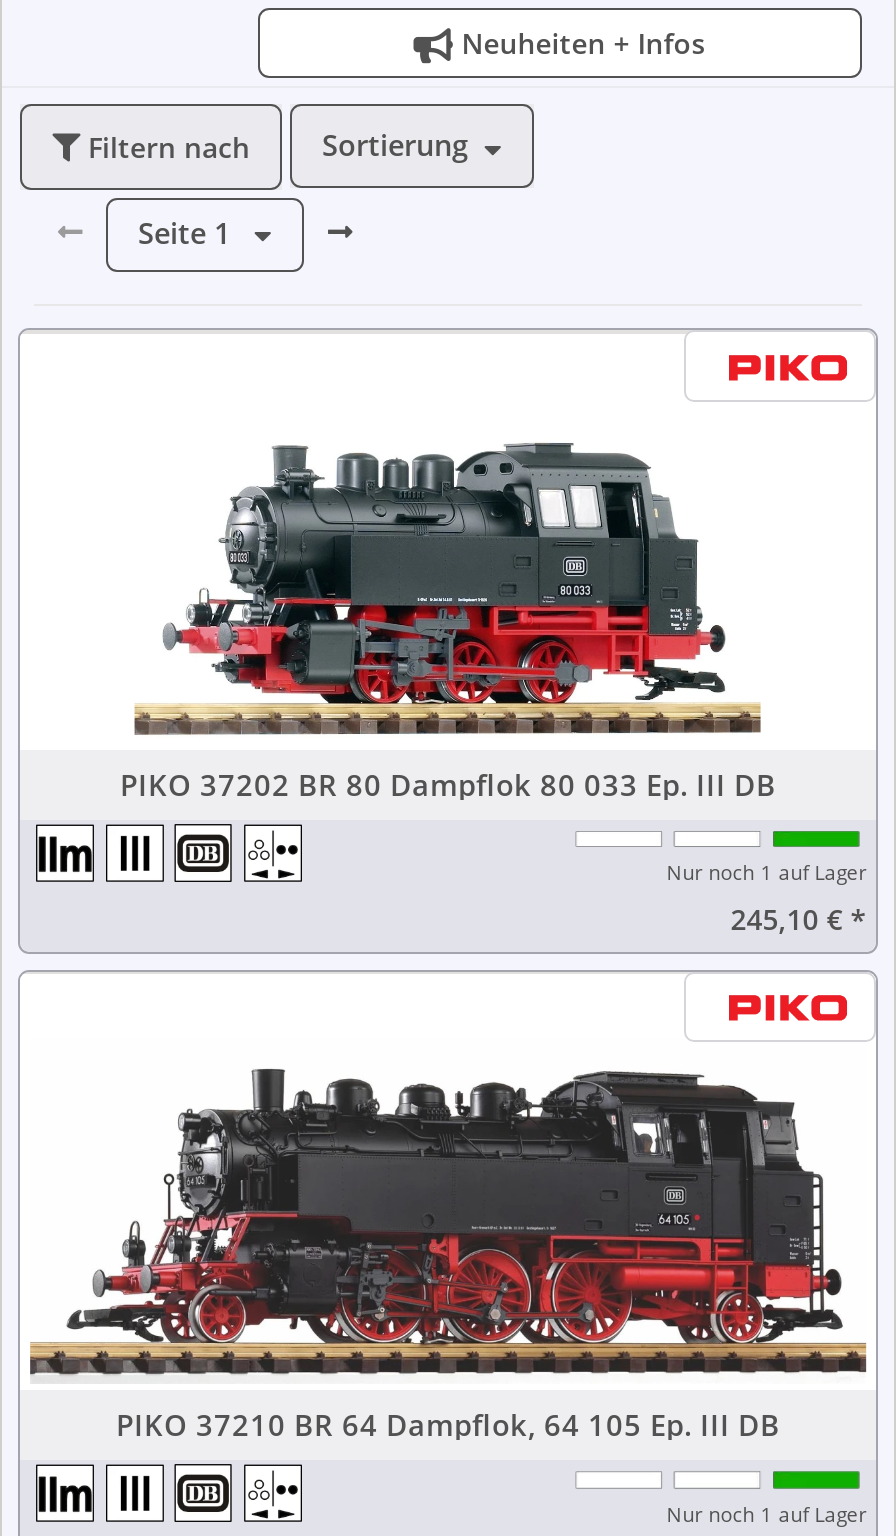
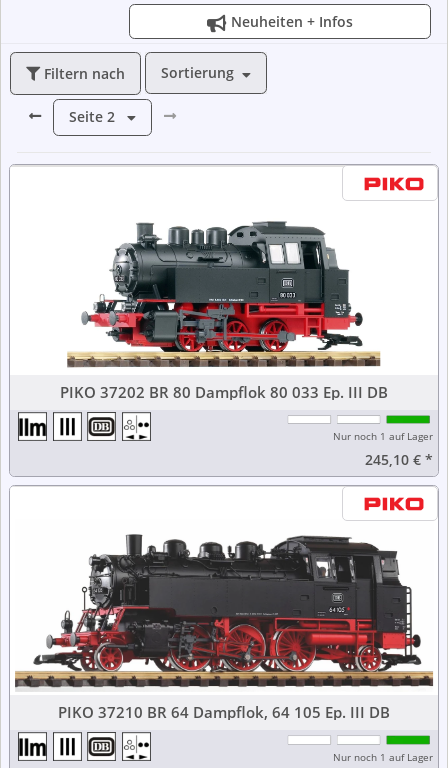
- Seite 1
+ Seite 2
